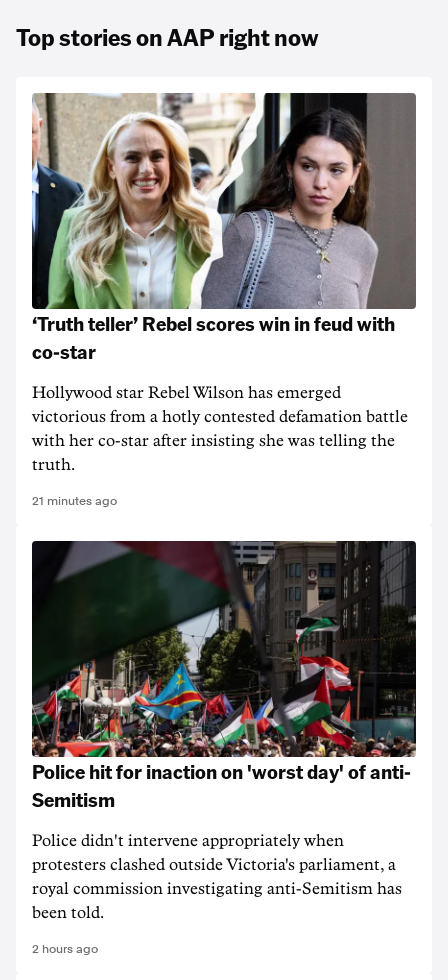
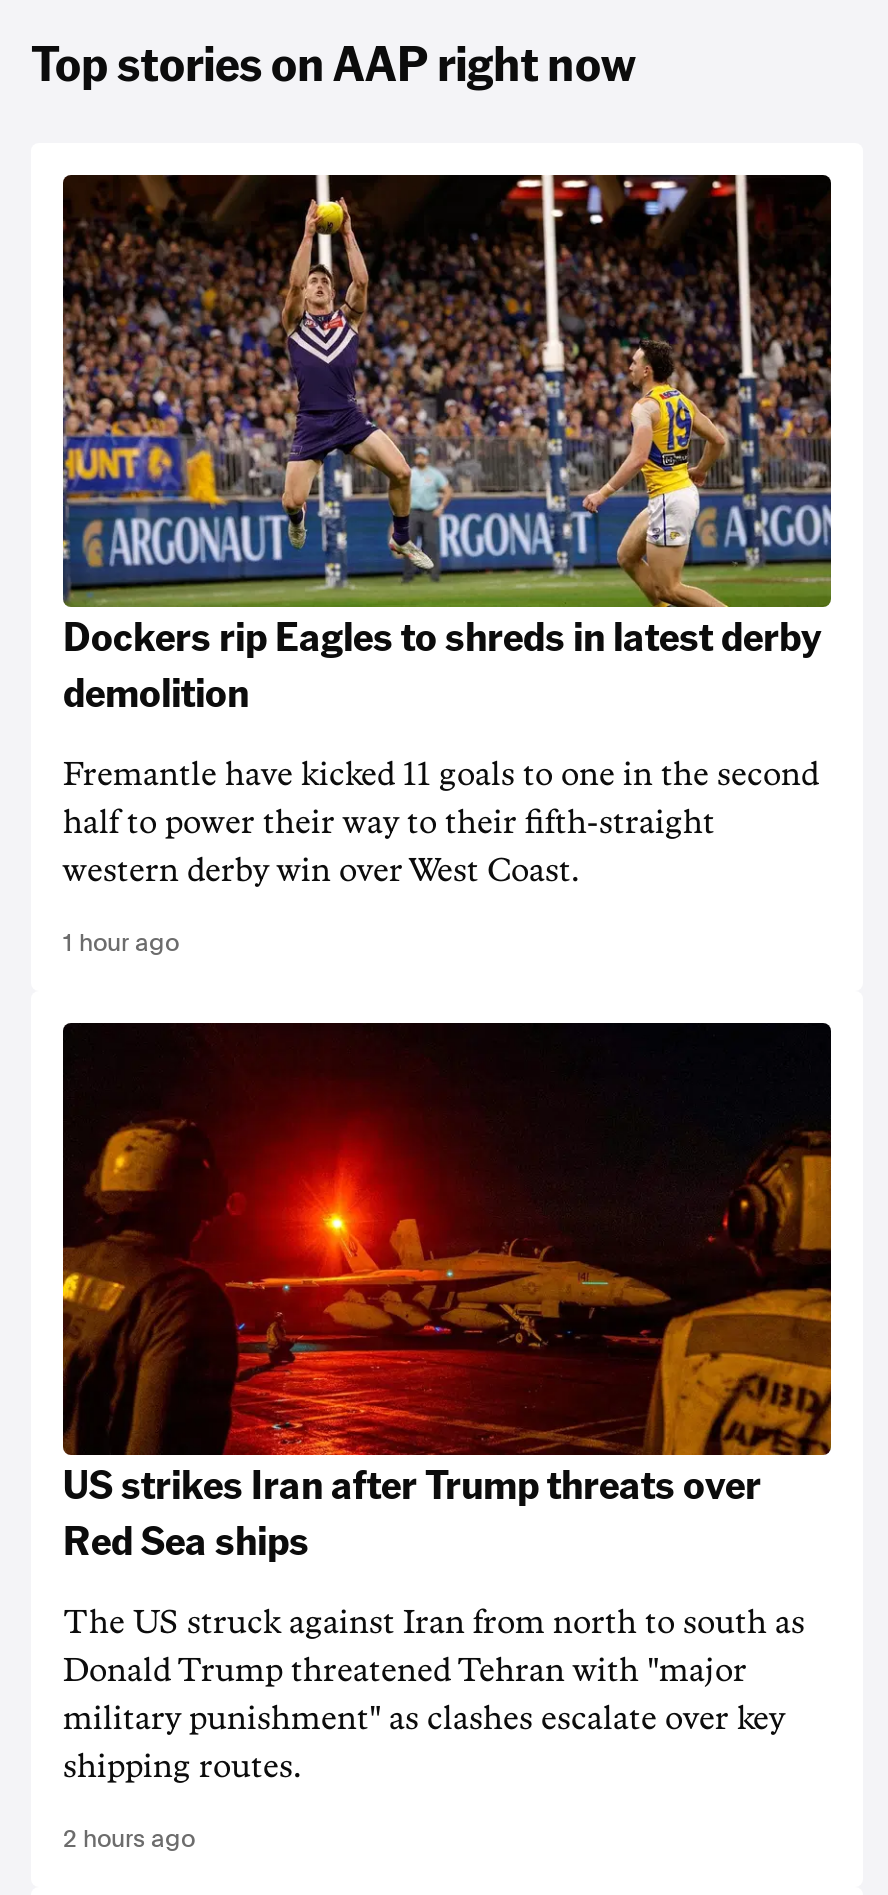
- [image]
- ‘Truth teller’ Rebel scores win in feud with
- co-star
- Hollywood star Rebel Wilson has emerged
- victorious from a hotly contested defamation battle
- with her co-star after insisting she was telling the
- truth.
- 21 minutes ago
+ [image]
+ Dockers rip Eagles to shreds in latest derby
+ demolition
+ Fremantle have kicked 11 goals to one in the second
+ half to power their way to their fifth-straight
+ western derby win over West Coast.
+ 1 hour ago

- [image]
- Police hit for inaction on 'worst day' of anti-
- Semitism
- Police didn't intervene appropriately when
- protesters clashed outside Victoria's parliament, a
- royal commission investigating anti-Semitism has
- been told.
+ [image]
+ US strikes Iran after Trump threats over
+ Red Sea ships
+ The US struck against Iran from north to south as
+ Donald Trump threatened Tehran with "major
+ military punishment" as clashes escalate over key
+ shipping routes.
